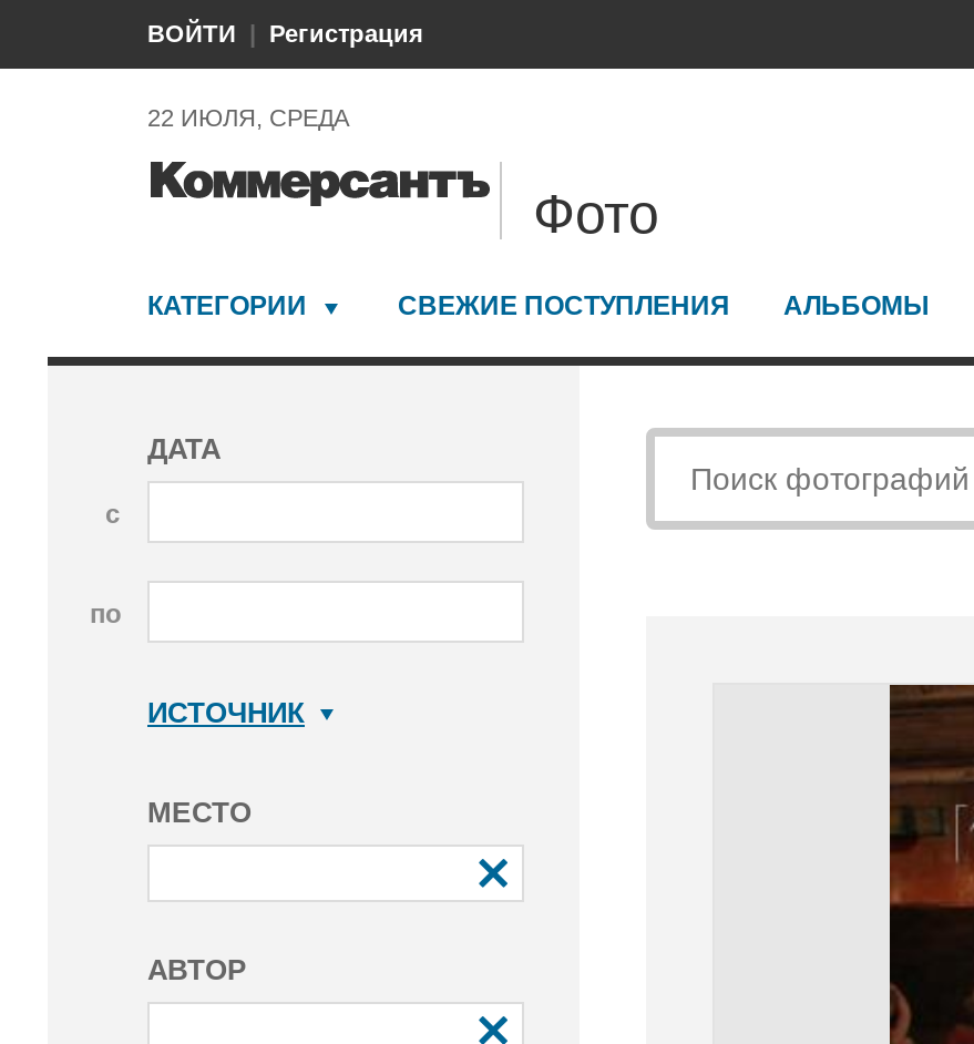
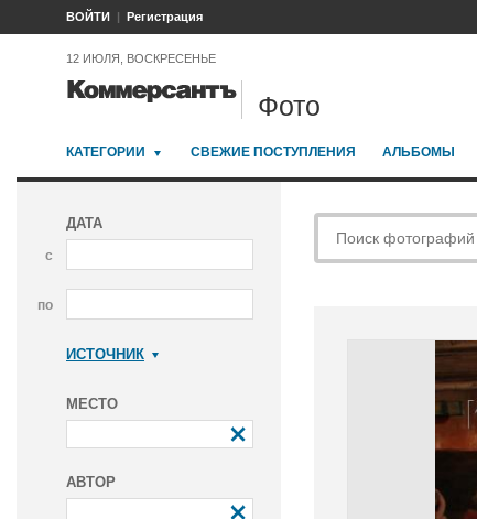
- 22 ИЮЛЯ, СРЕДА
+ 12 ИЮЛЯ, ВОСКРЕСЕНЬЕ
